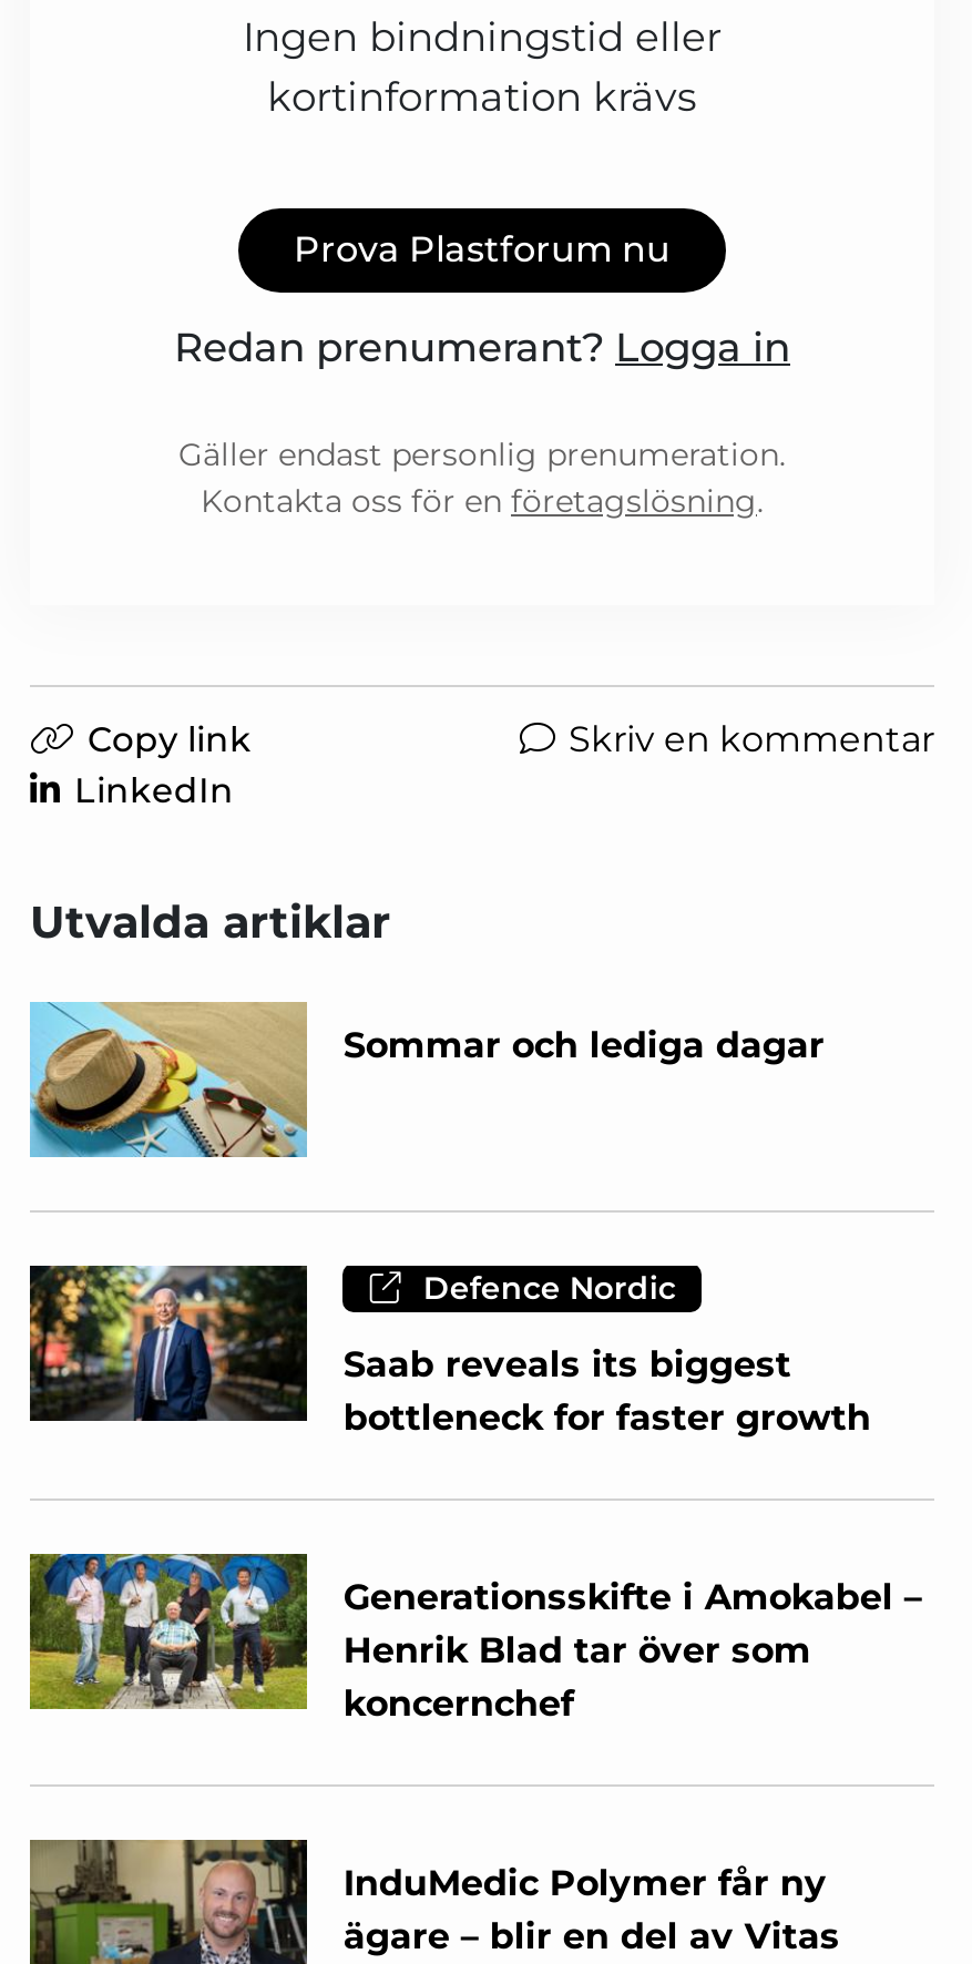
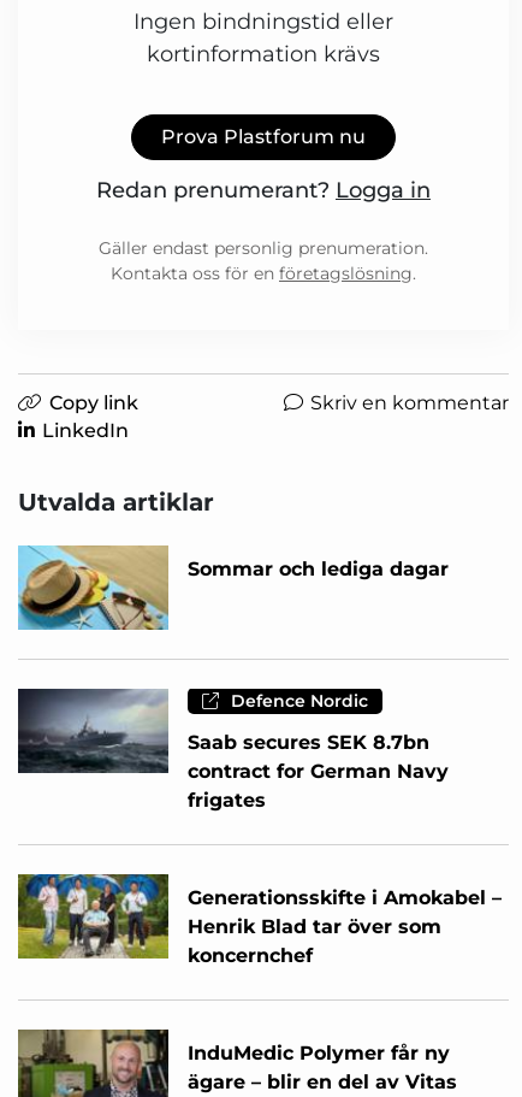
- [image]
- Saab reveals its biggest
- bottleneck for faster growth
+ [image]
+ Saab secures SEK 8.7bn
+ contract for German Navy
+ frigates
